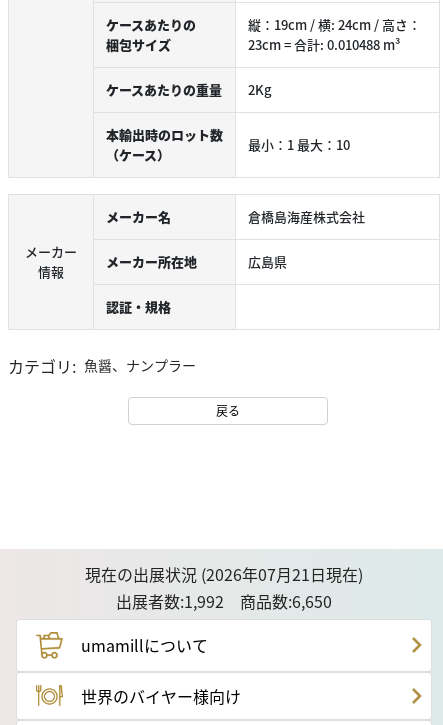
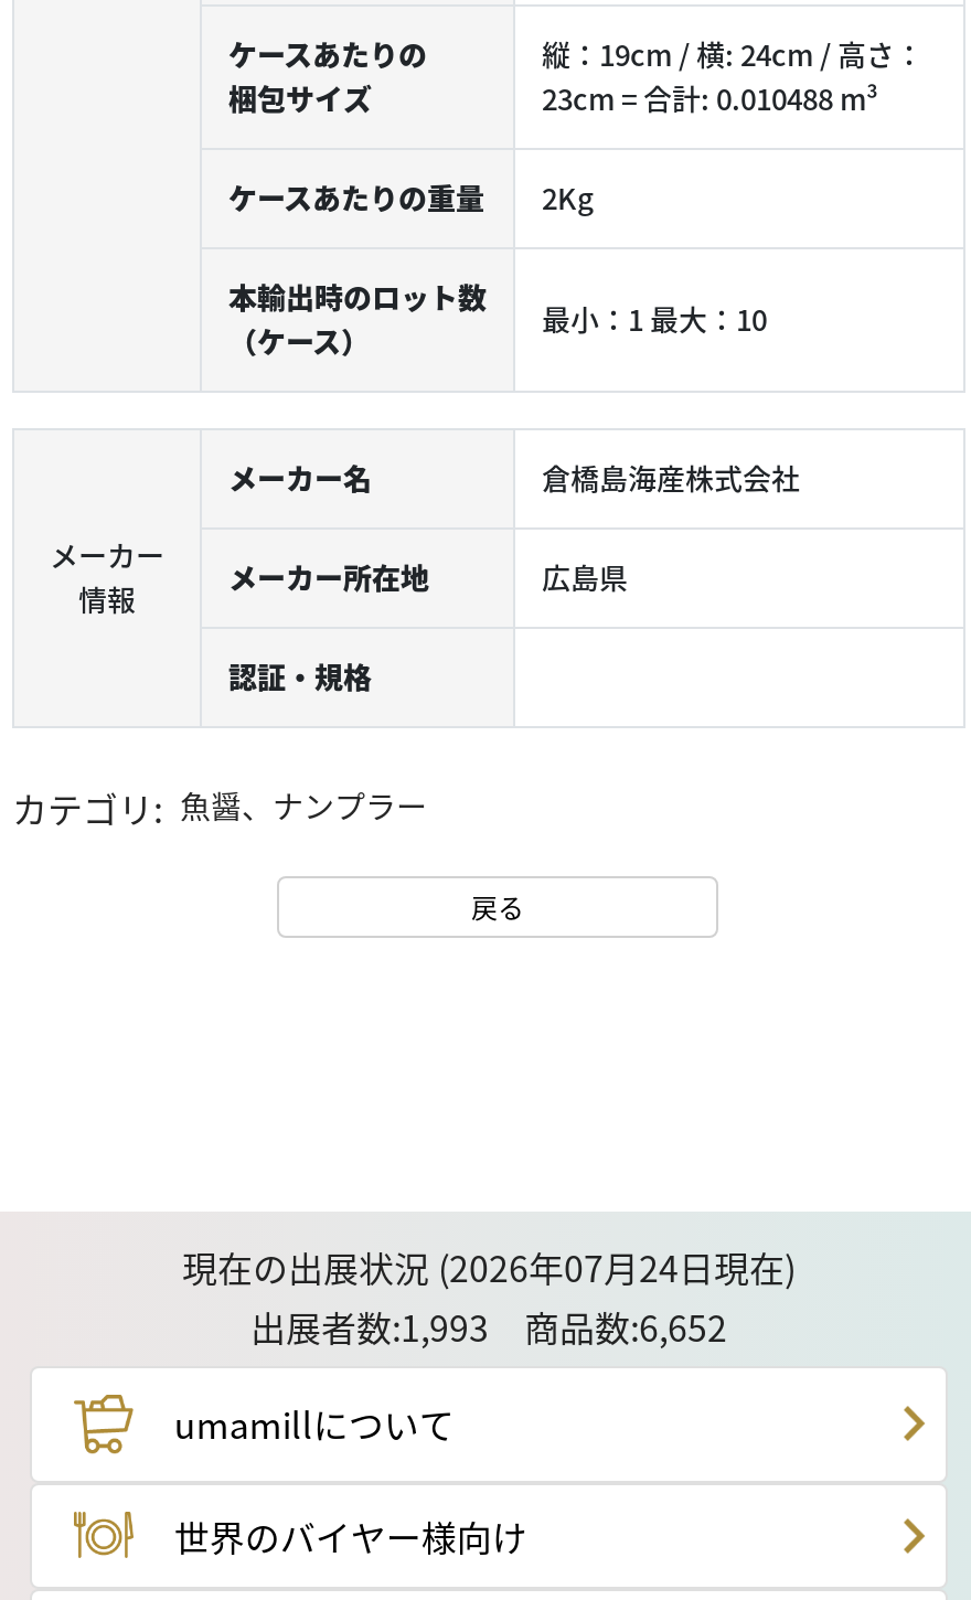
- 現在の出展状況 (2026年07月21日現在)
+ 現在の出展状況 (2026年07月24日現在)

- 出展者数:1,992 商品数:6,650
+ 出展者数:1,993 商品数:6,652
